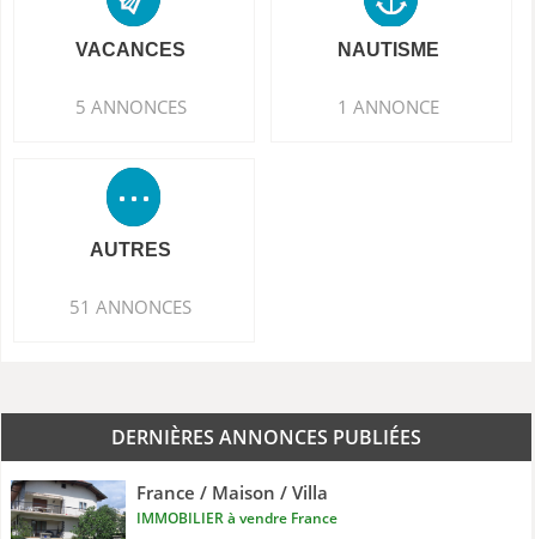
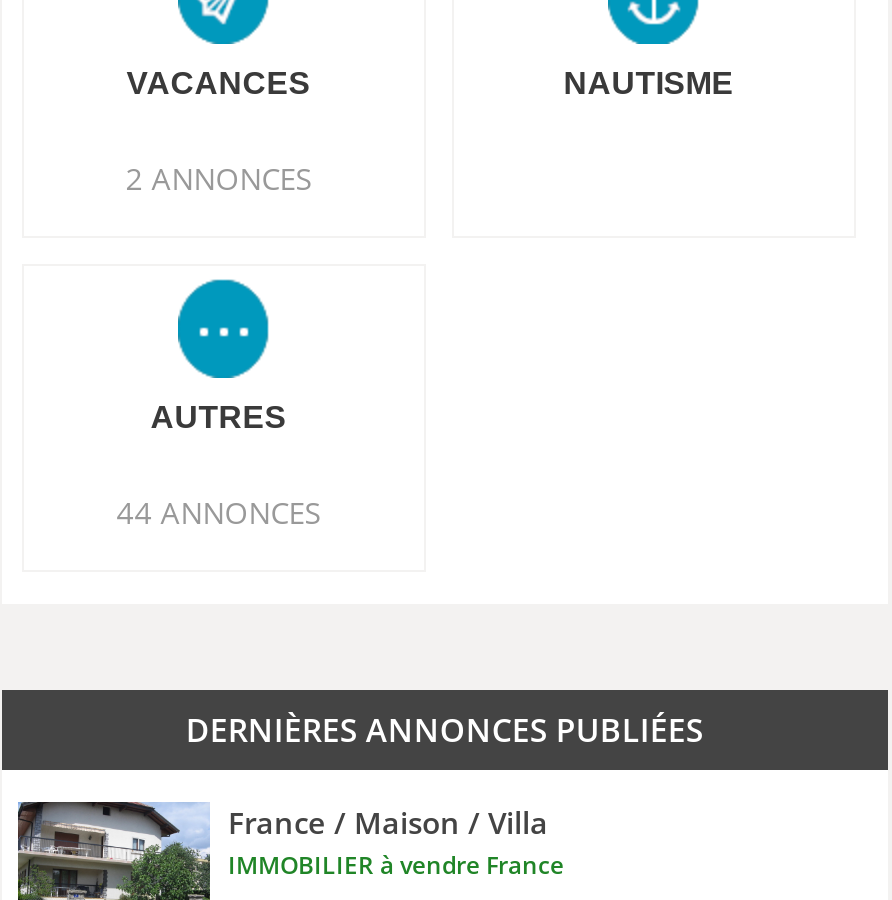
- 5 ANNONCES
+ 2 ANNONCES

- 1 ANNONCE

- 51 ANNONCES
+ 44 ANNONCES
